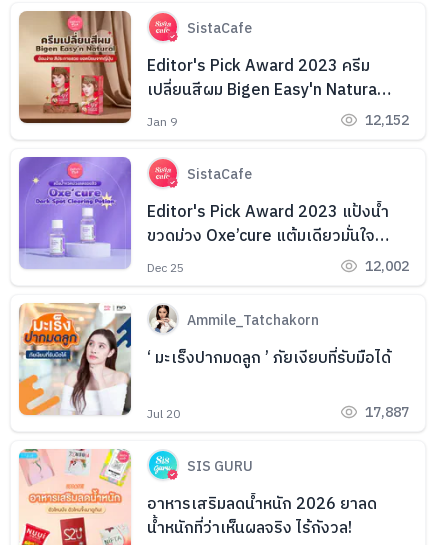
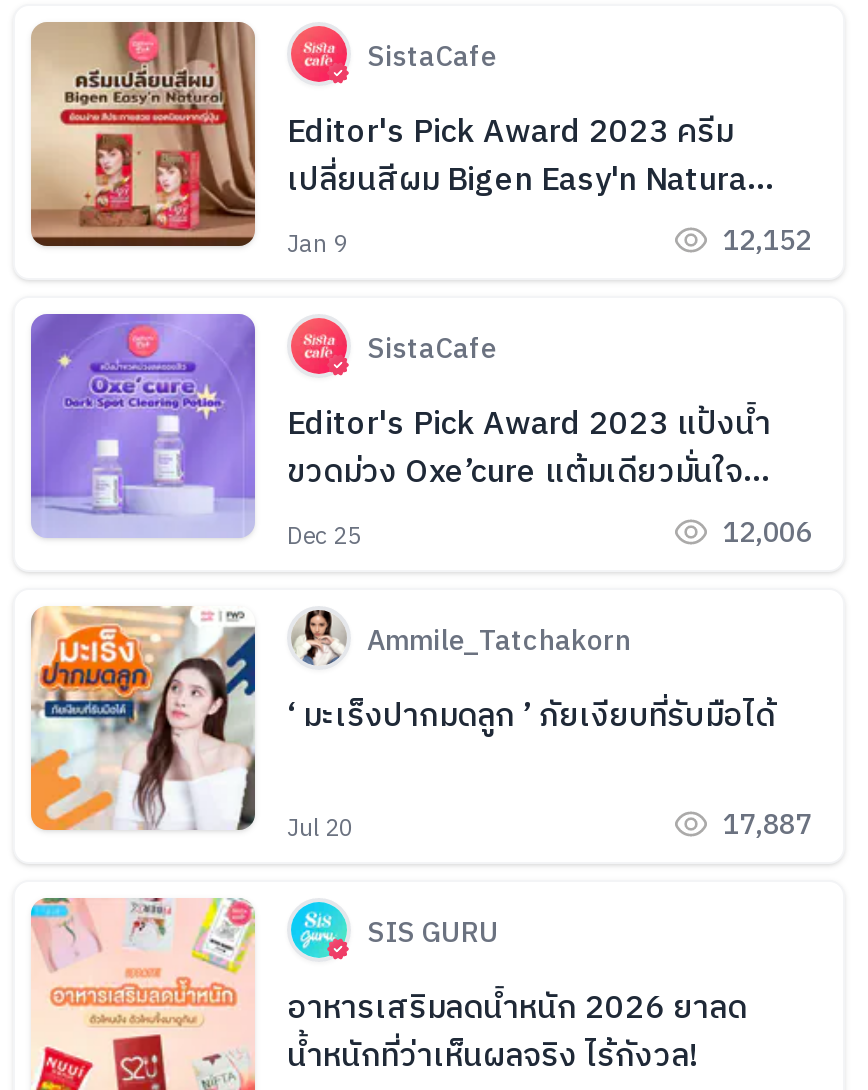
- 12,002
+ 12,006
